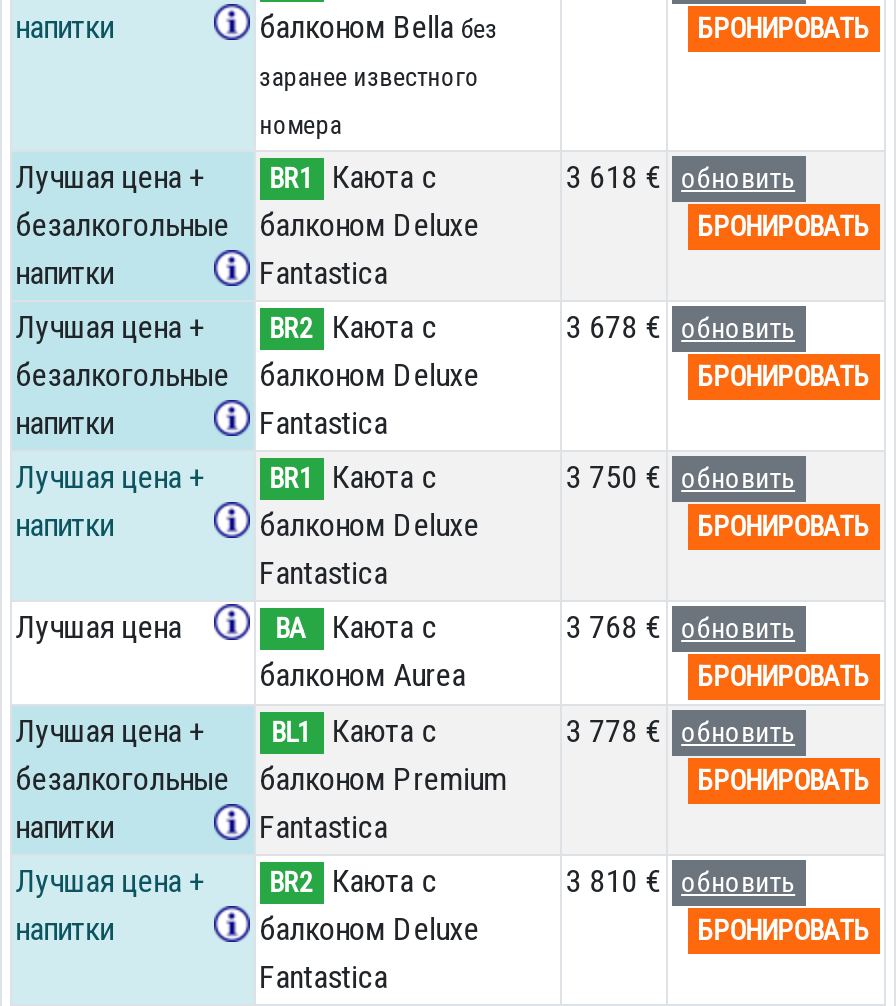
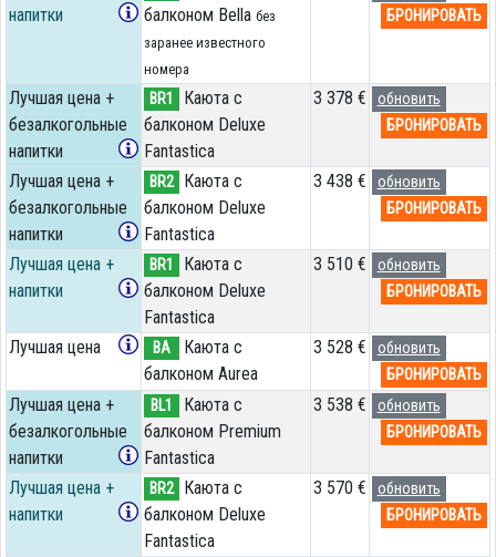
- 3 618 € обновить
+ 3 378 € обновить

- 3 678 € обновить
+ 3 438 € обновить

- 3 750 € обновить
+ 3 510 € обновить

- 3 768 € обновить
+ 3 528 € обновить

- 3 778 € обновить
+ 3 538 € обновить

- 3 810 € обновить
+ 3 570 € обновить
